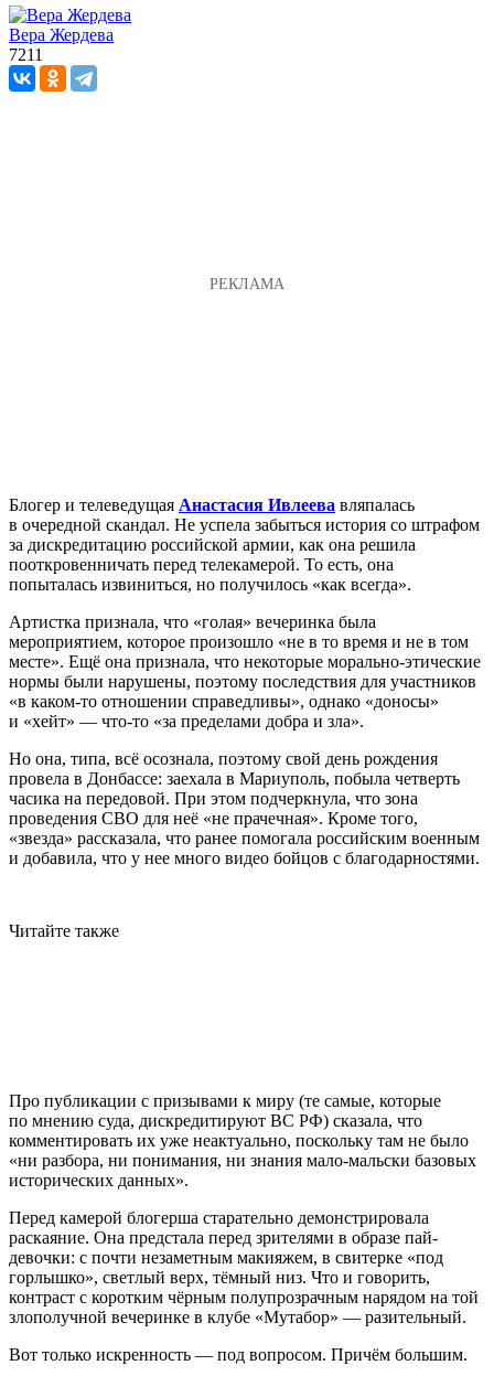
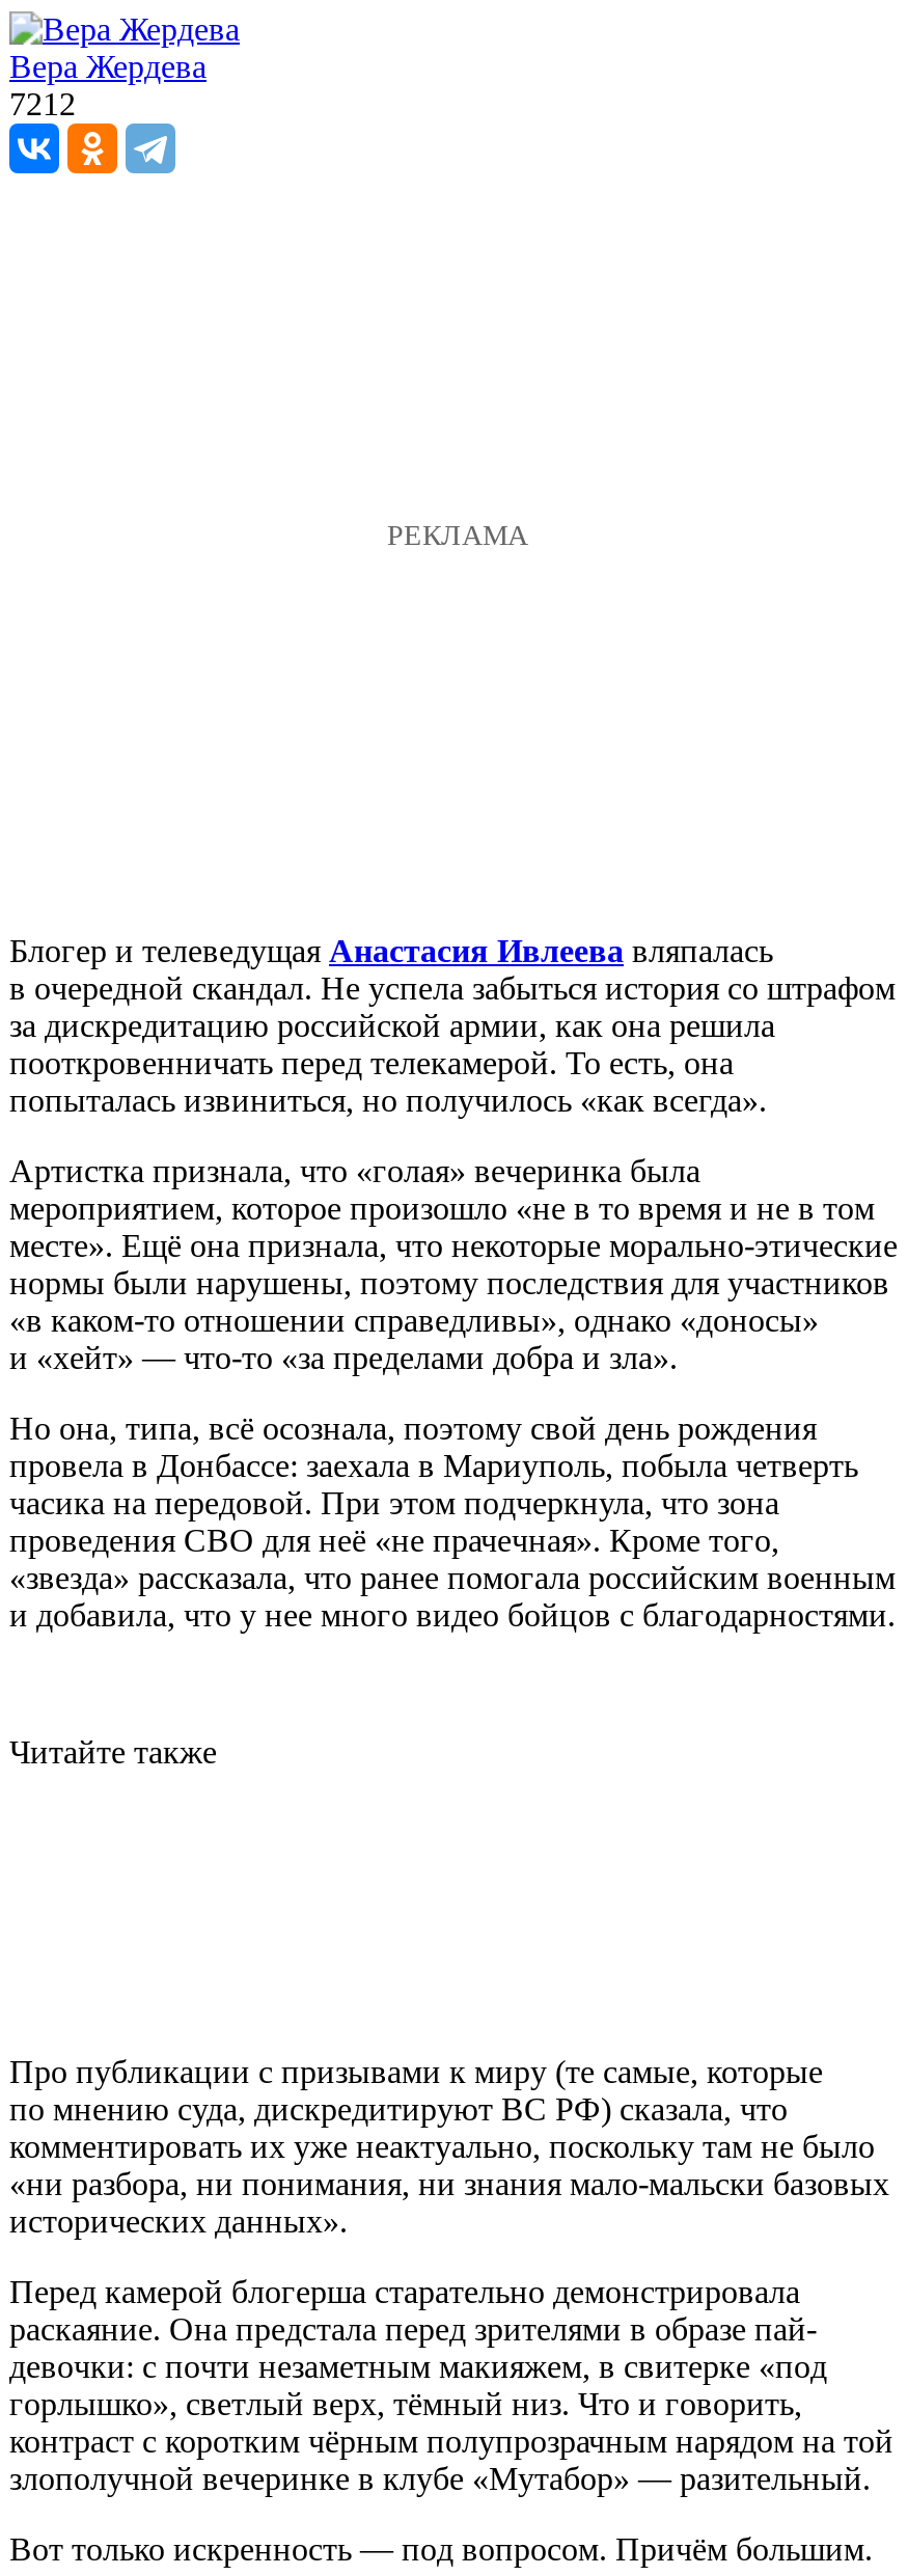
- 7211
+ 7212
